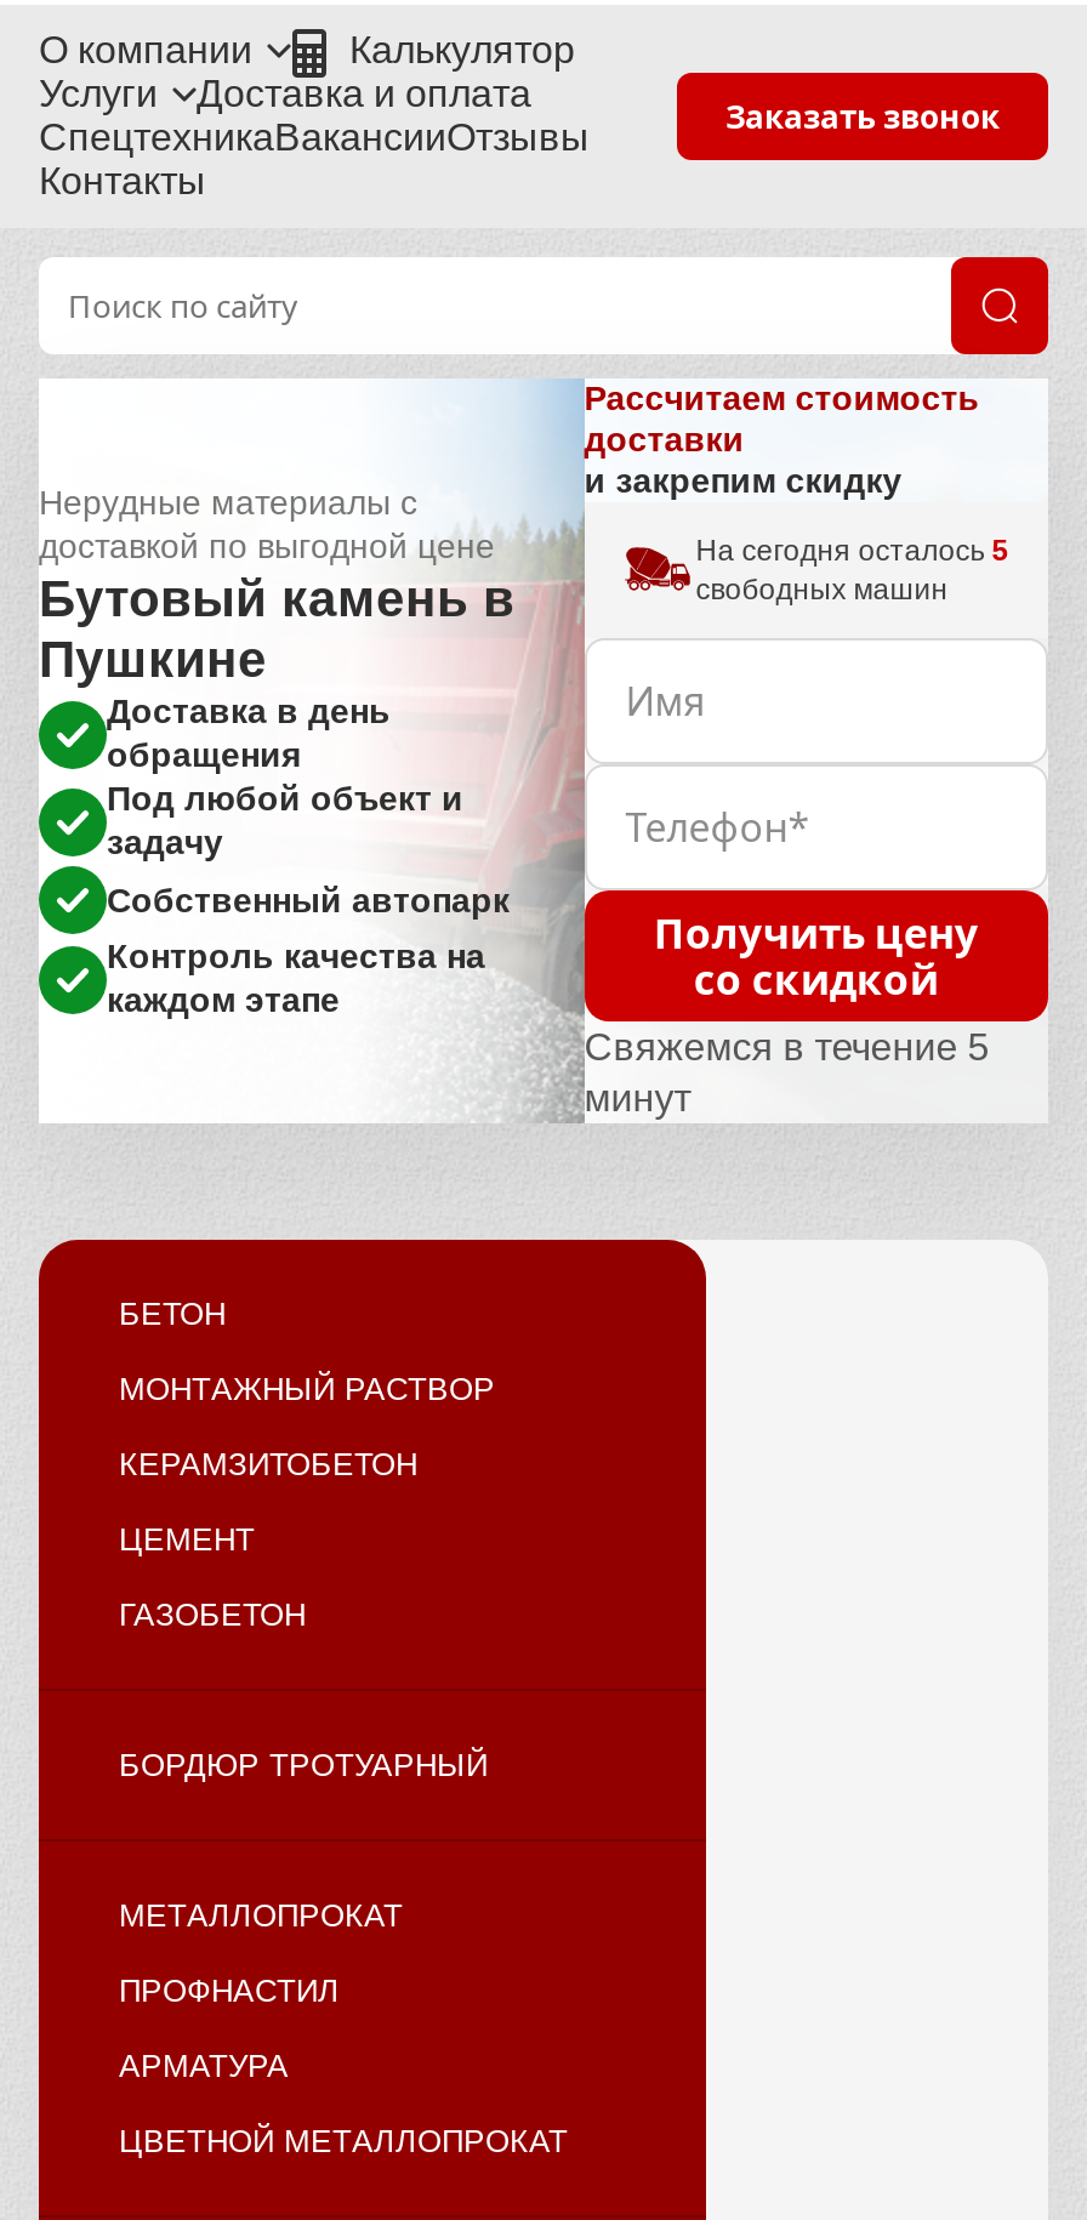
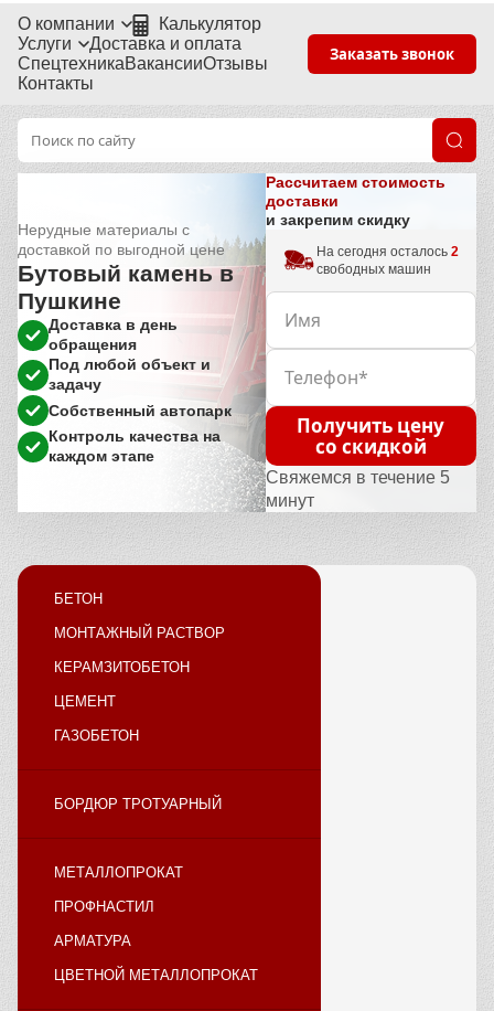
- На сегодня осталось 5
+ На сегодня осталось 2
